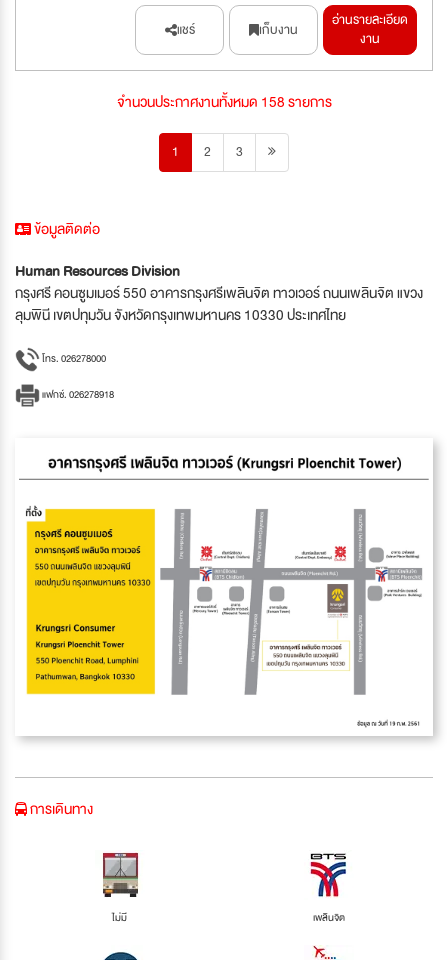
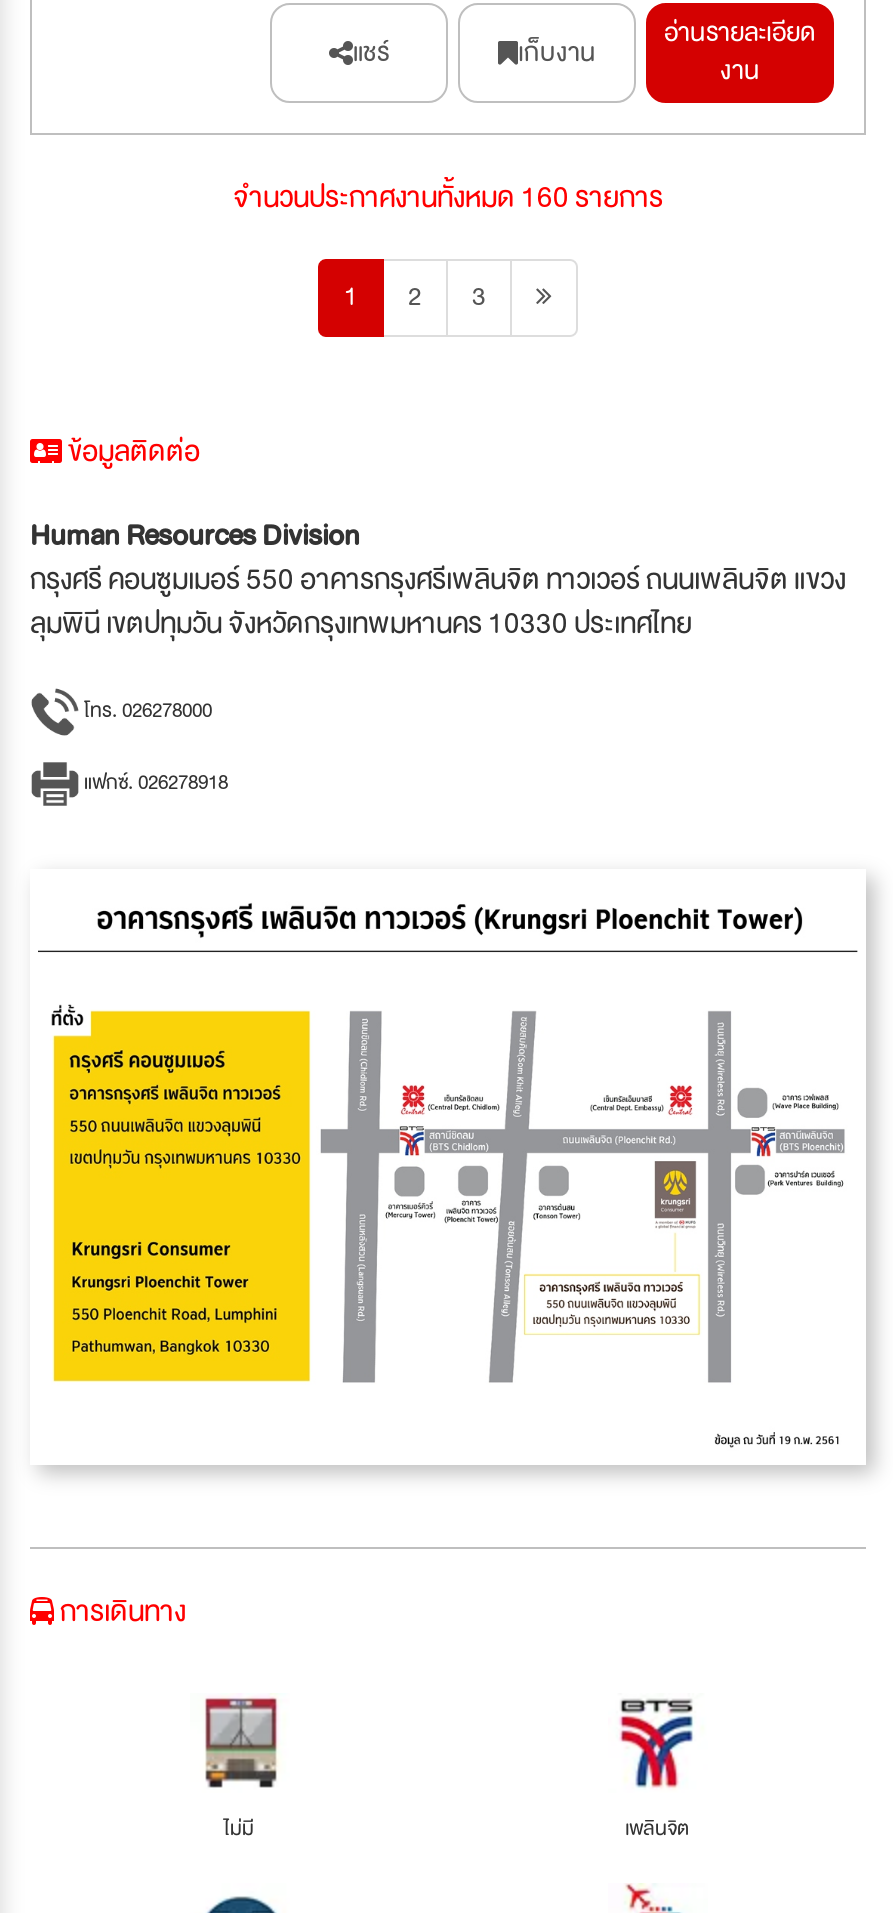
- จำนวนประกาศงานทั้งหมด 158 รายการ
+ จำนวนประกาศงานทั้งหมด 160 รายการ
